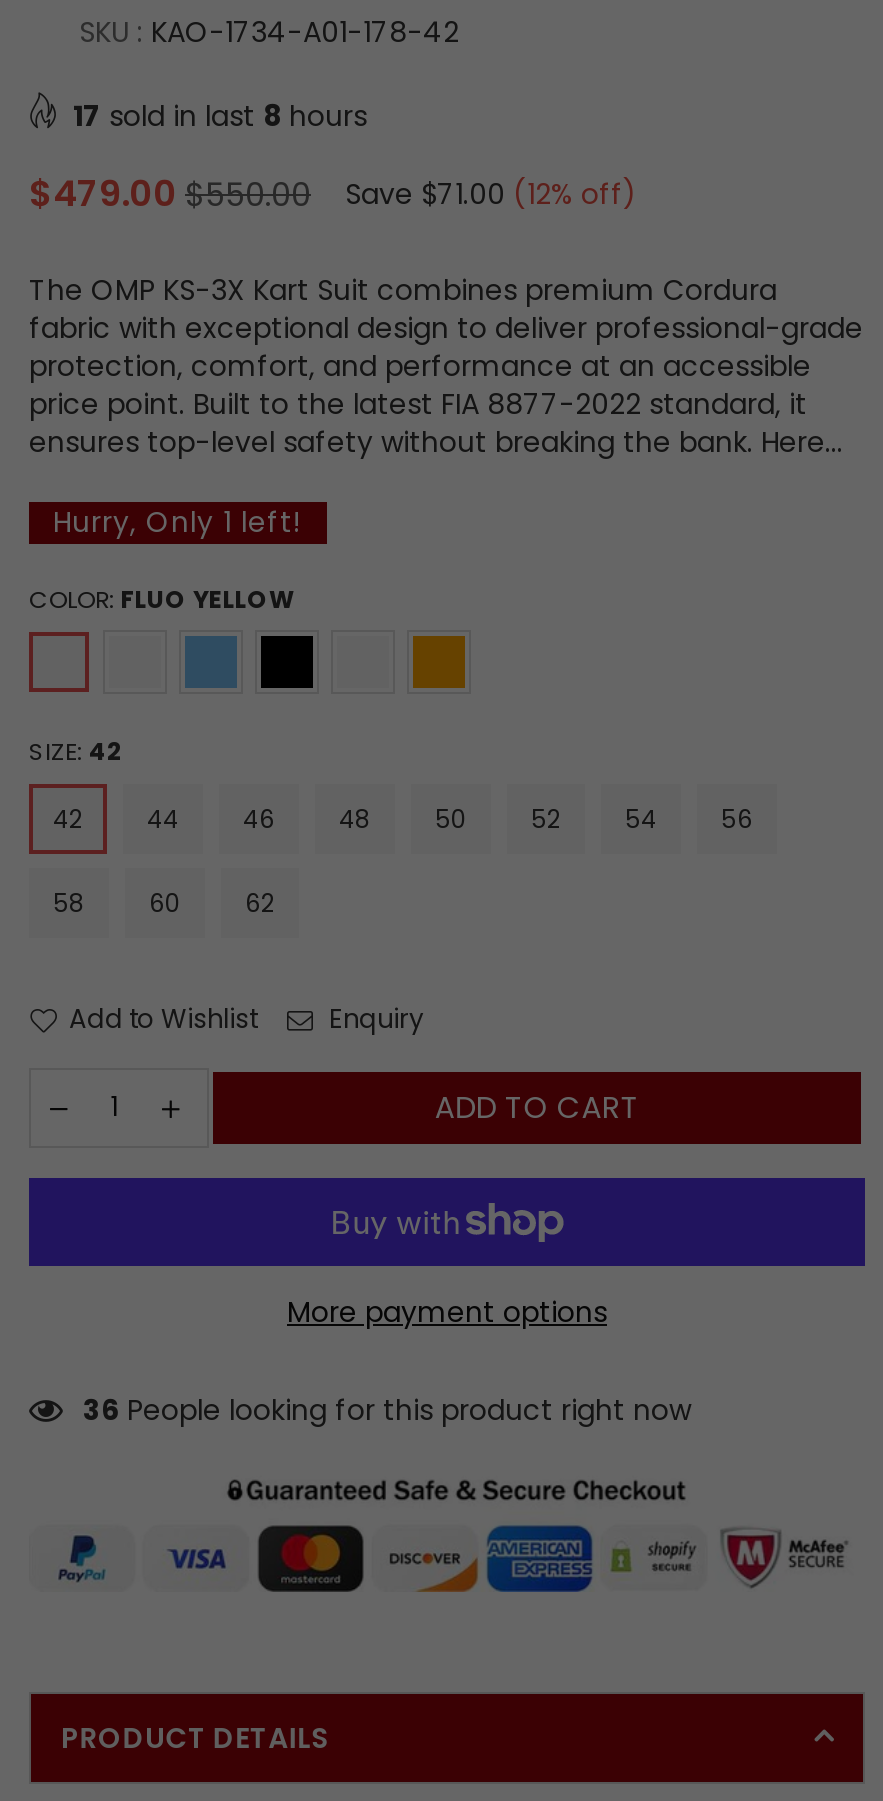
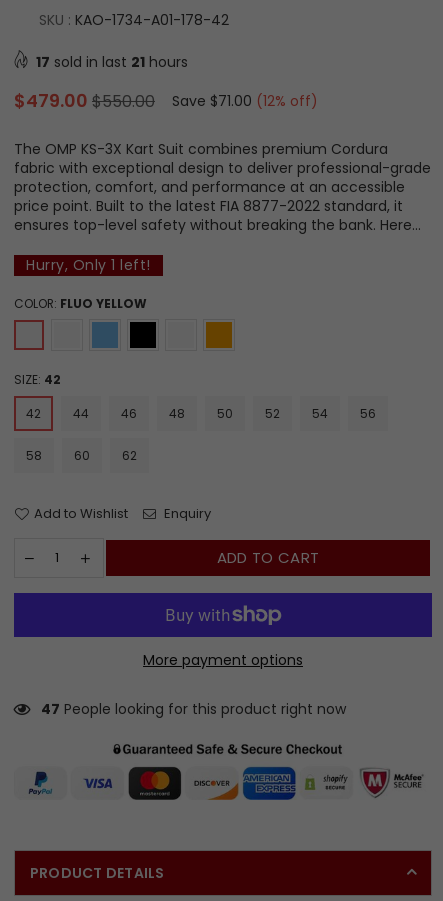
- 17 sold in last 8 hours
+ 17 sold in last 21 hours

- 36 People looking for this product right now
+ 47 People looking for this product right now
